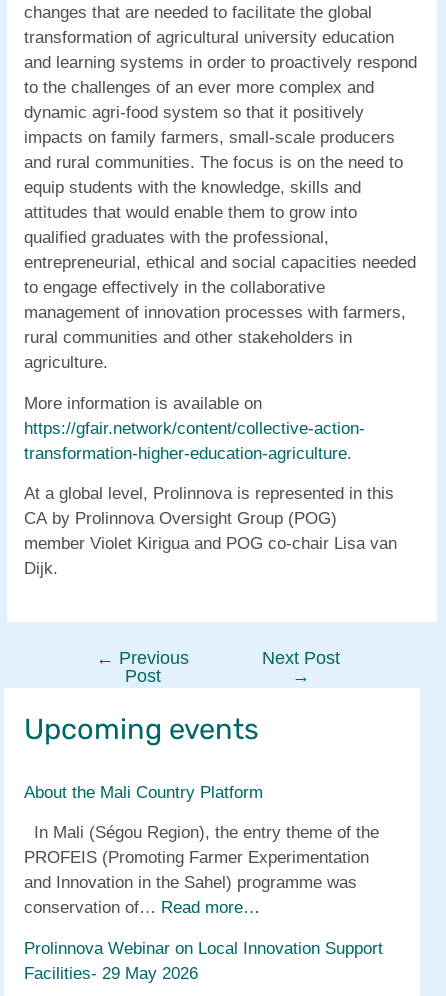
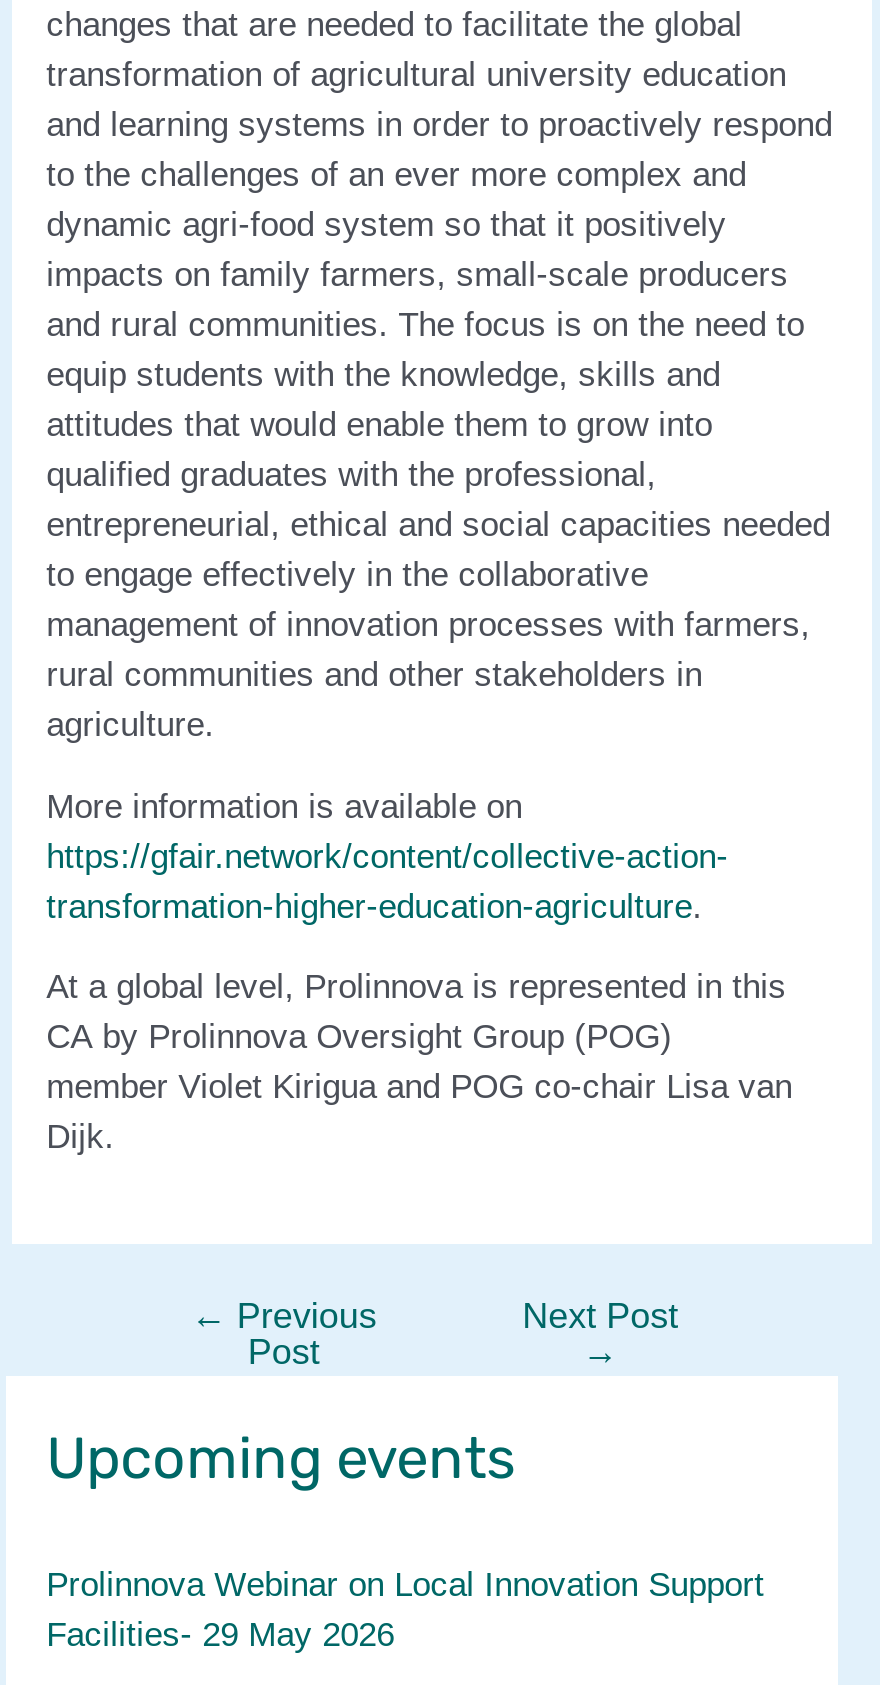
- About the Mali Country Platform
- In Mali (Ségou Region), the entry theme of the
- PROFEIS (Promoting Farmer Experimentation
- and Innovation in the Sahel) programme was
- conservation of… Read more…
